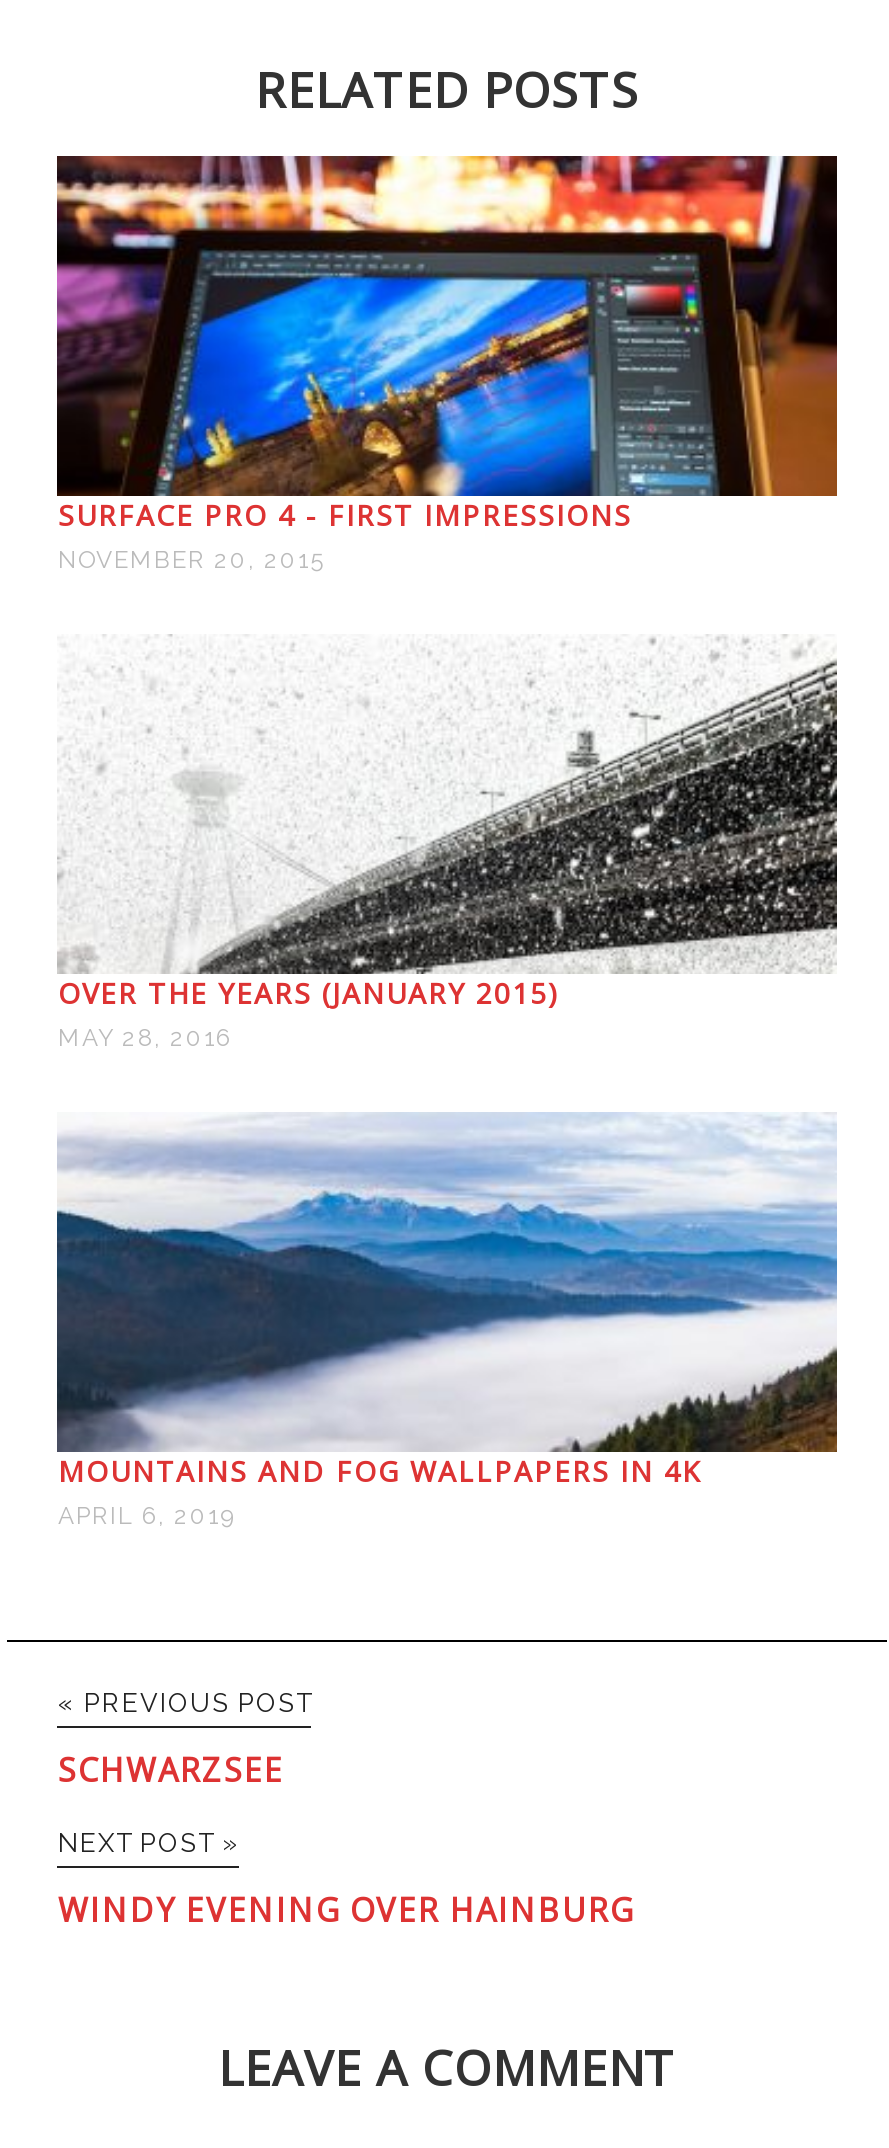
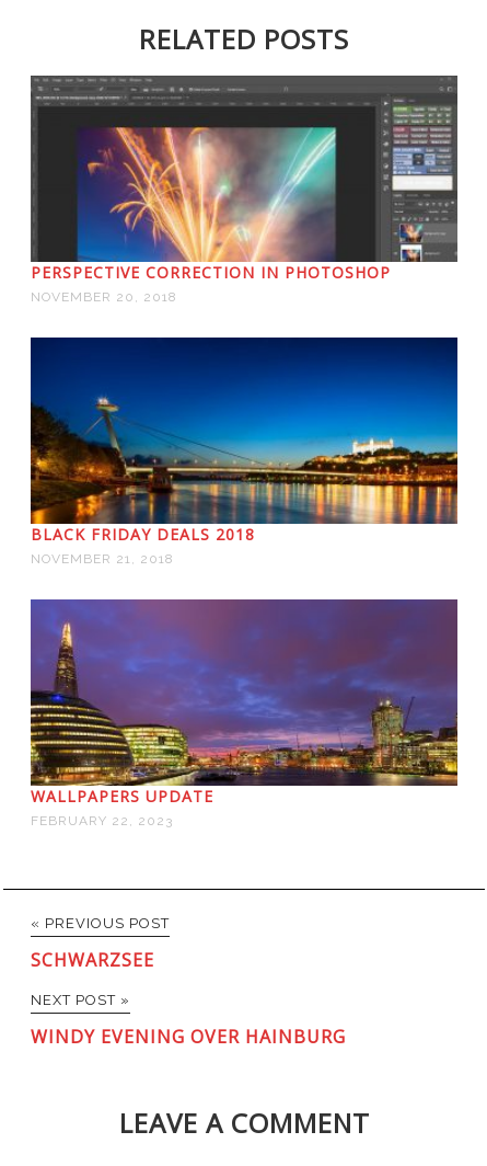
- [image]
- SURFACE PRO 4 - FIRST IMPRESSIONS
- NOVEMBER 20, 2015
+ [image]
+ PERSPECTIVE CORRECTION IN PHOTOSHOP
+ NOVEMBER 20, 2018

- [image]
- OVER THE YEARS (JANUARY 2015)
- MAY 28, 2016
+ [image]
+ BLACK FRIDAY DEALS 2018
+ NOVEMBER 21, 2018

- [image]
- MOUNTAINS AND FOG WALLPAPERS IN 4K
- APRIL 6, 2019
+ [image]
+ WALLPAPERS UPDATE
+ FEBRUARY 22, 2023
